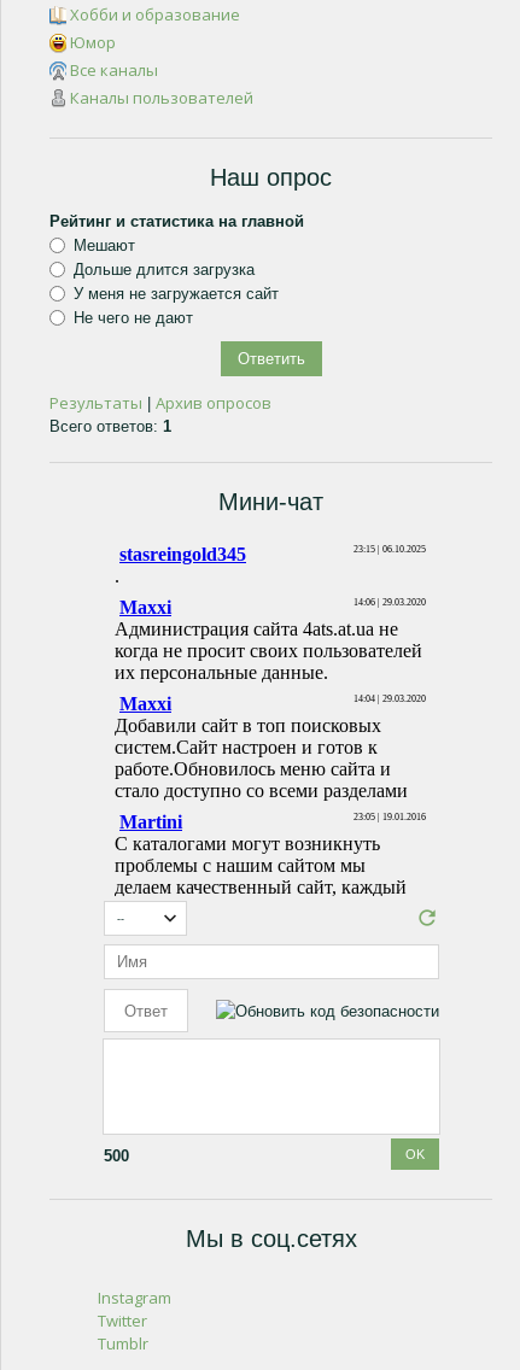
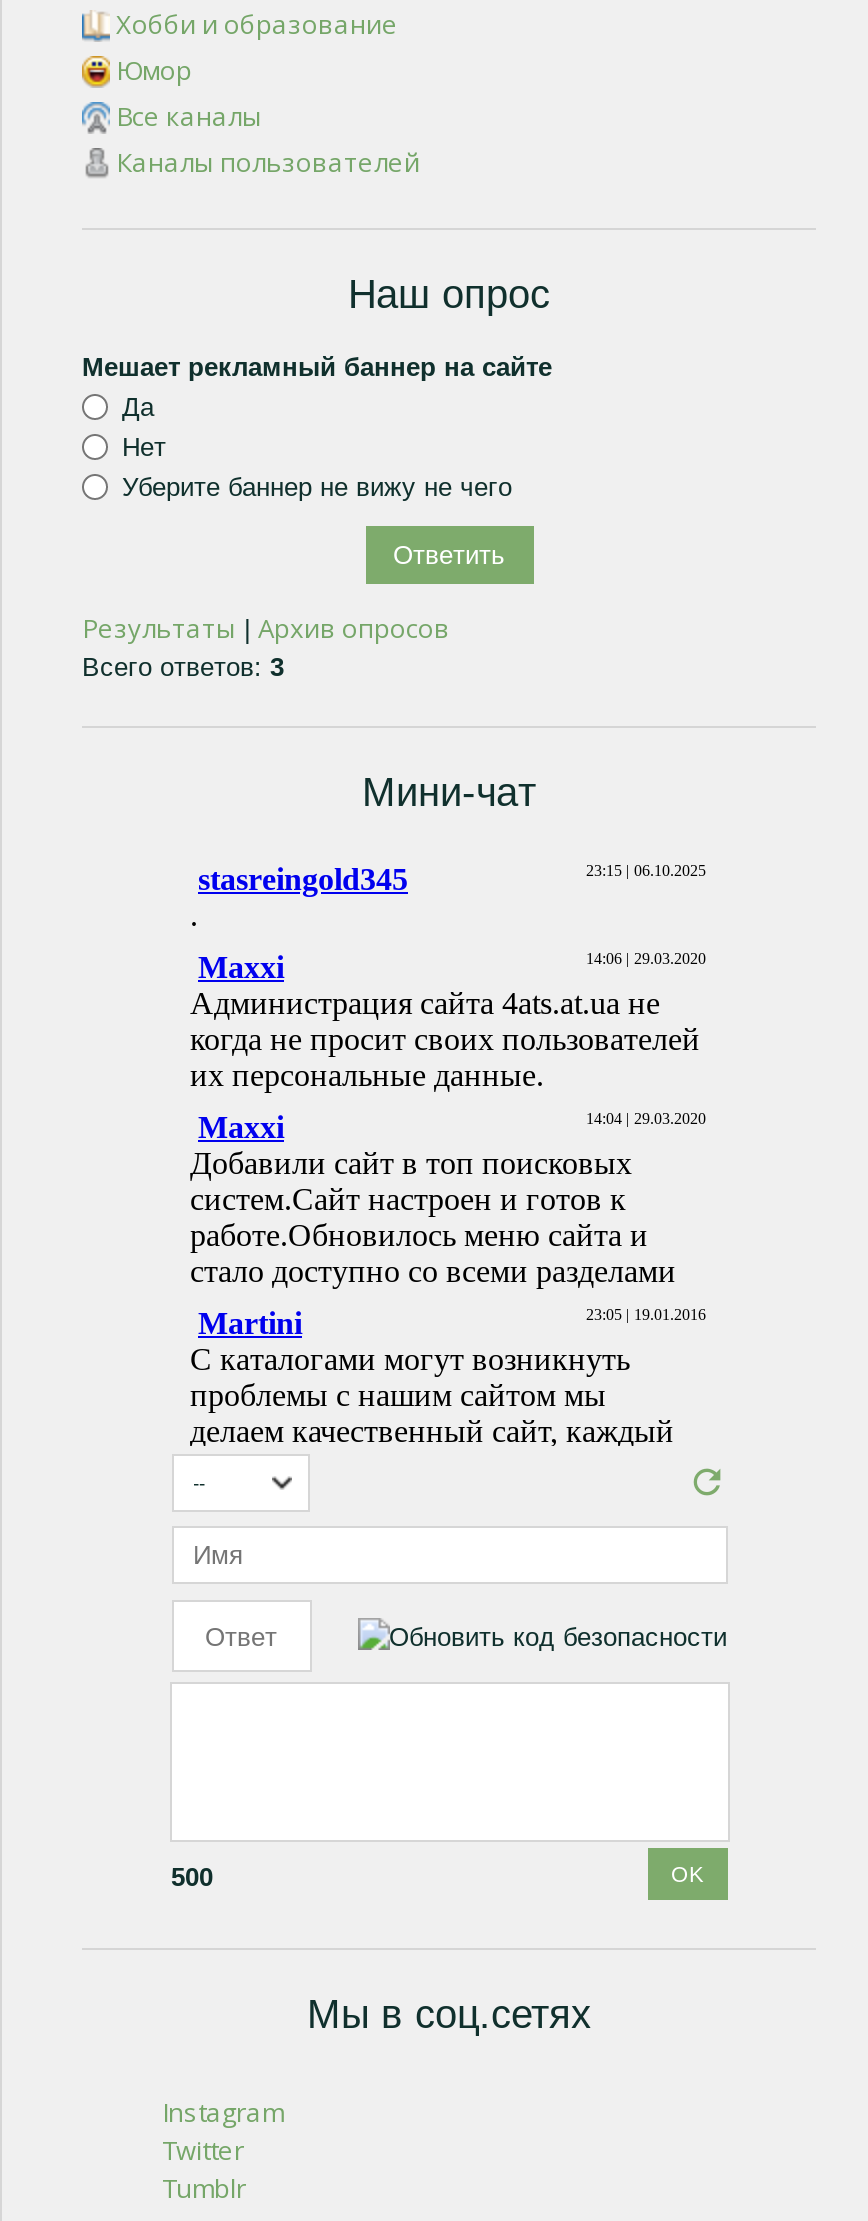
- Рейтинг и статистика на главной
- Мешают
- Дольше длится загрузка
- У меня не загружается сайт
- Не чего не дают
+ Мешает рекламный баннер на сайте
+ Да
+ Нет
+ Уберите баннер не вижу не чего

- Всего ответов: 1
+ Всего ответов: 3
